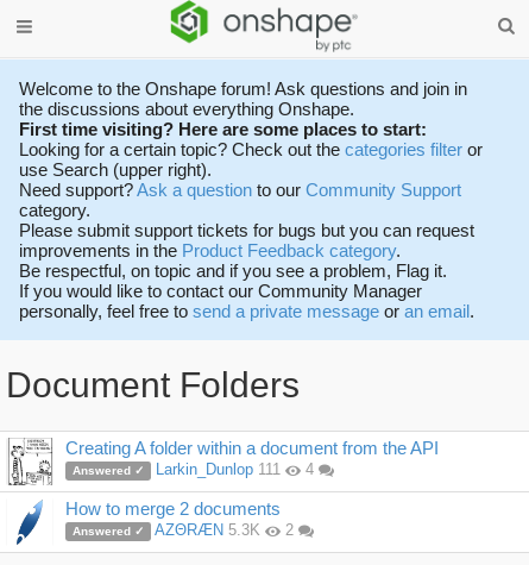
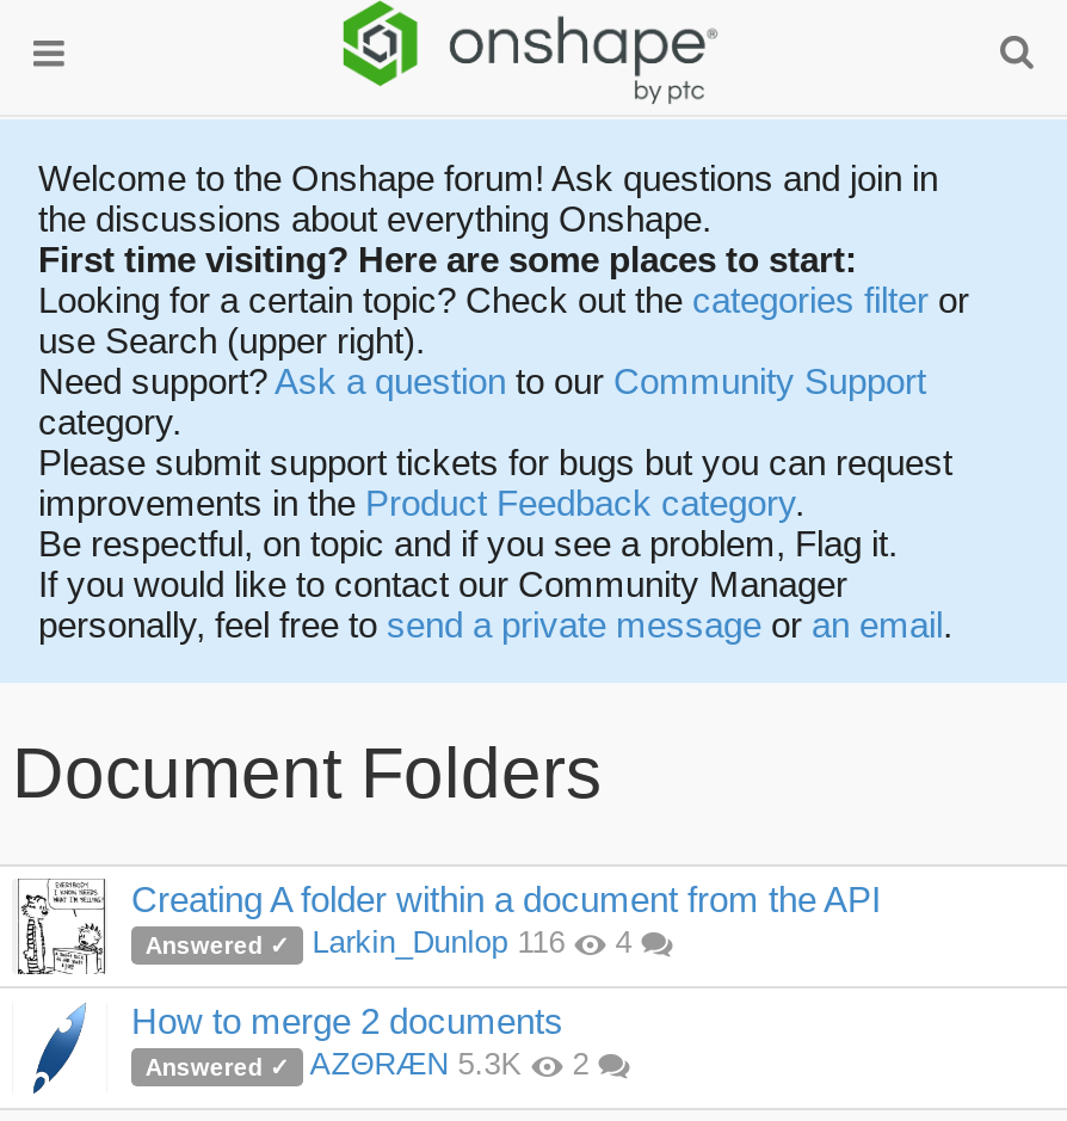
- Larkin_Dunlop 111
+ Larkin_Dunlop 116
